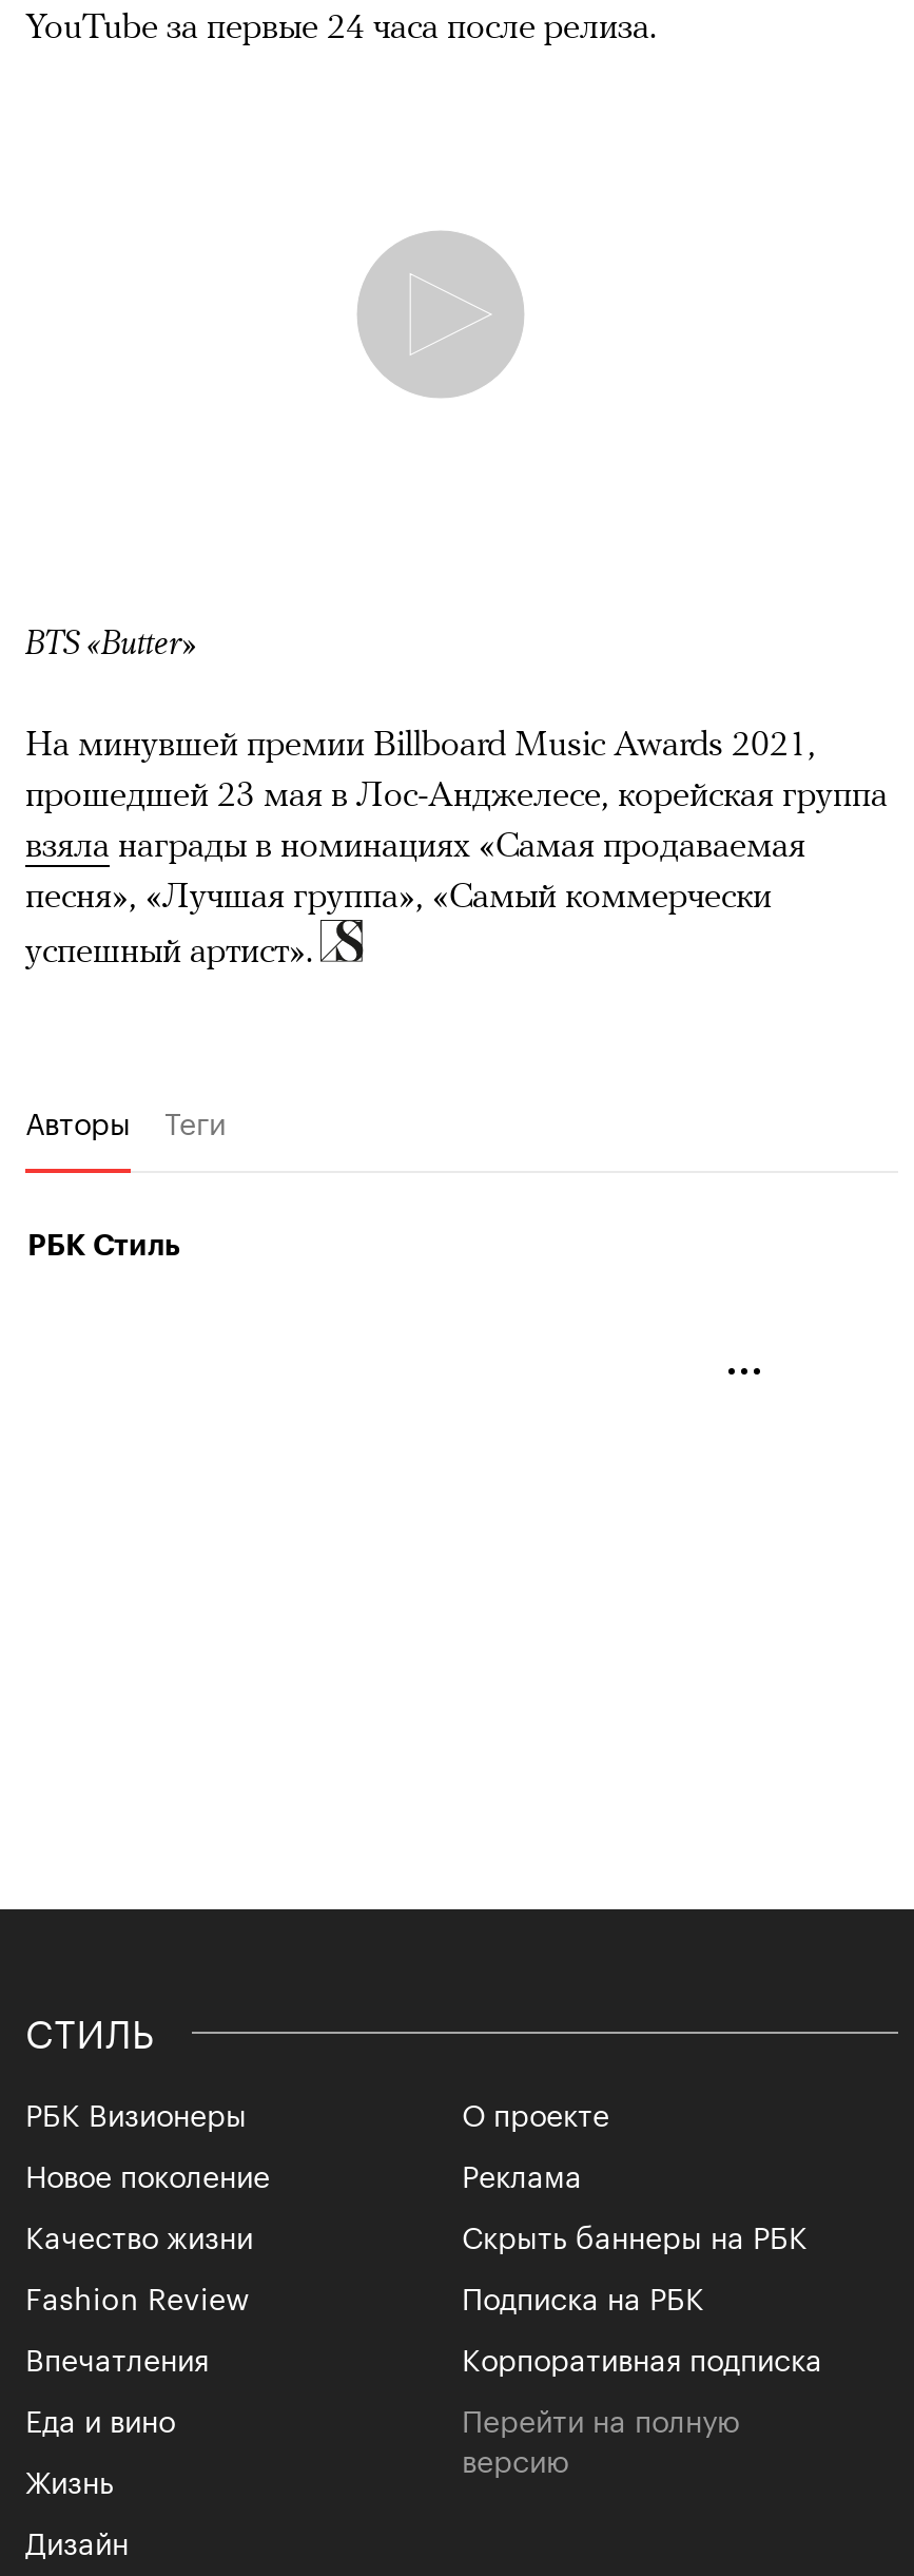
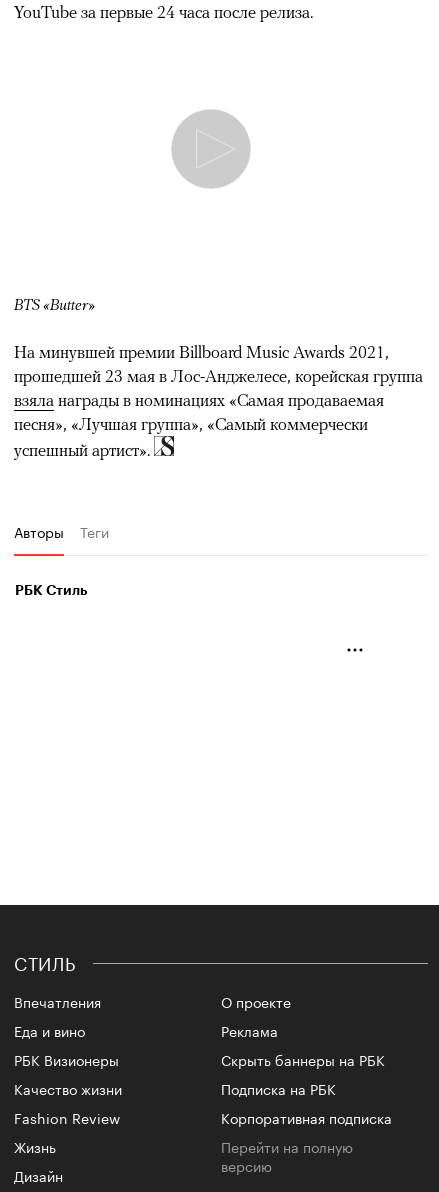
moved down: РБК Визионеры | Качество жизни | Fashion Review

- Новое поколение

moved up: Впечатления | Еда и вино
